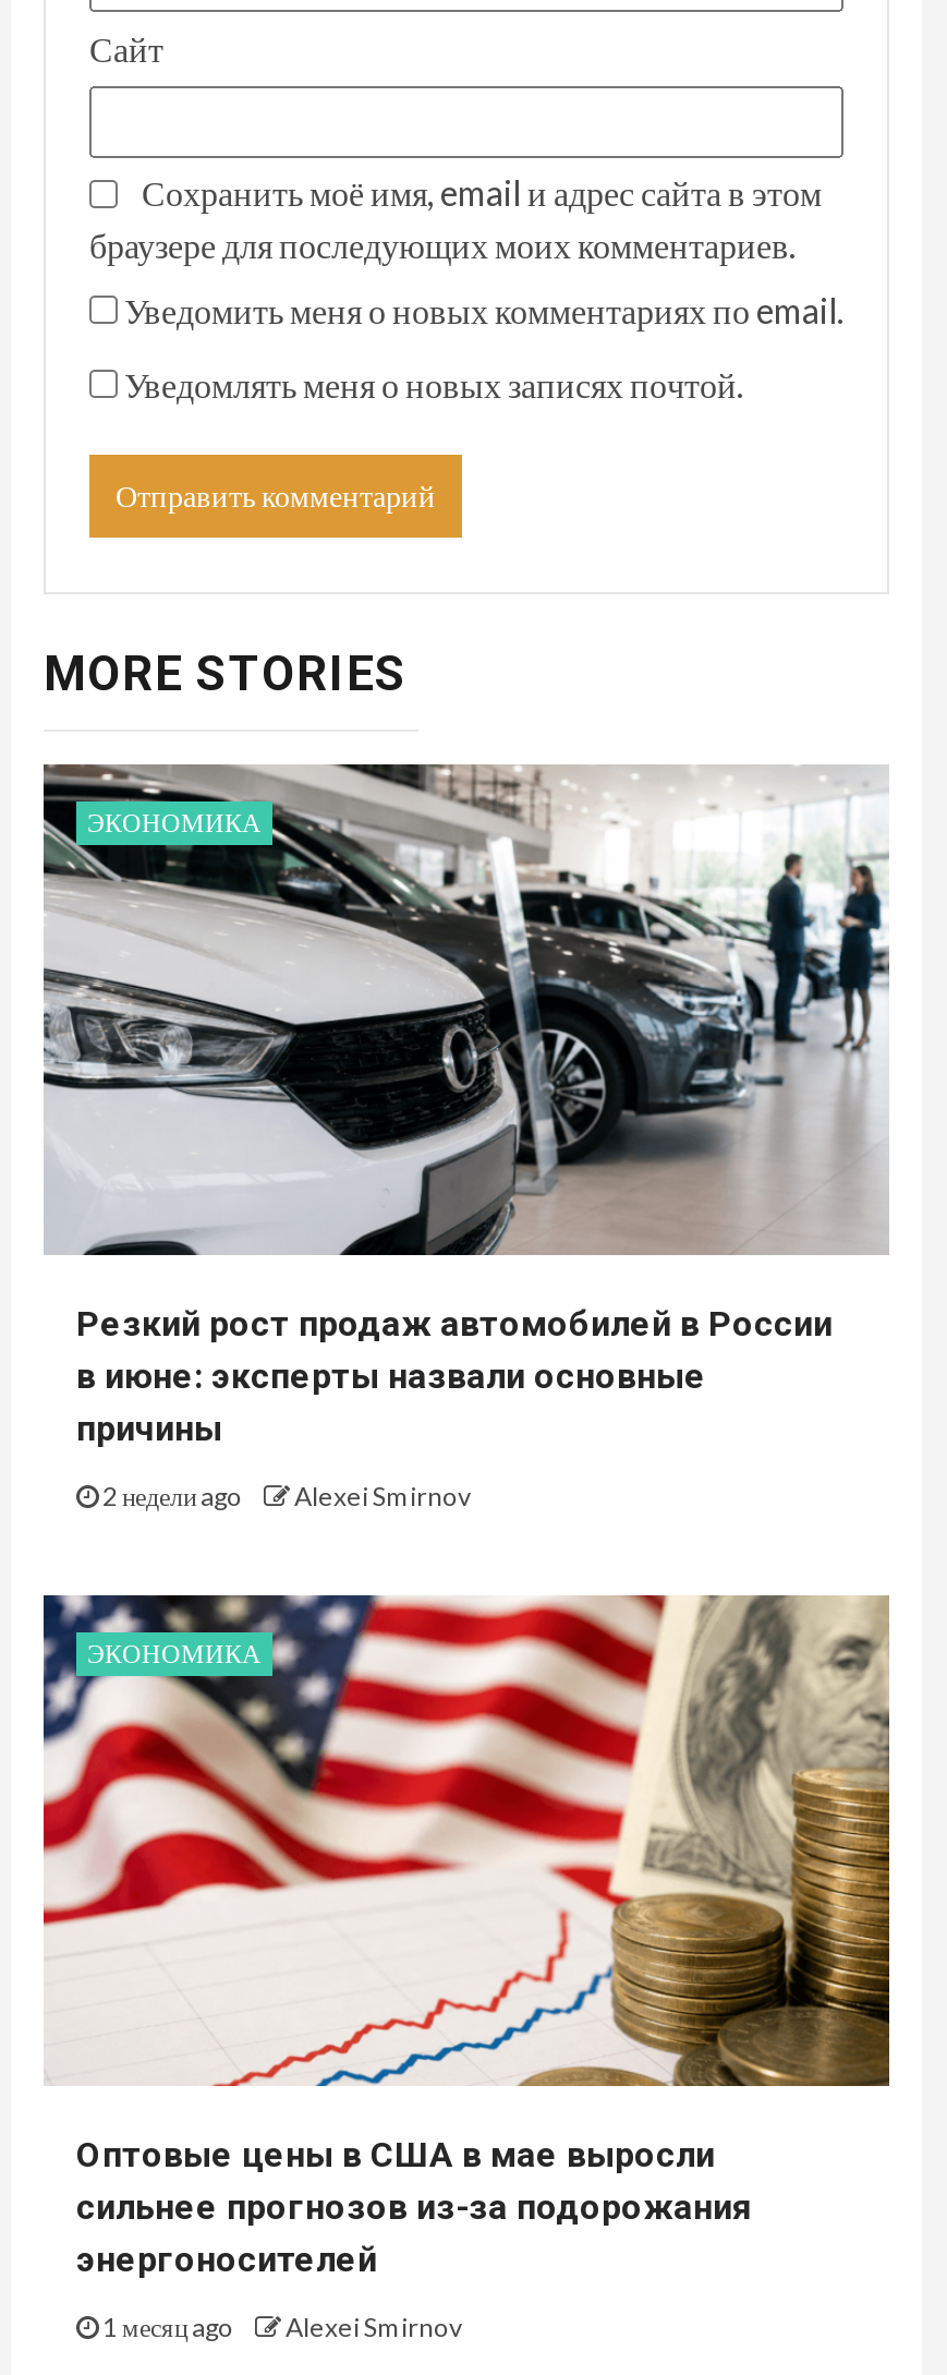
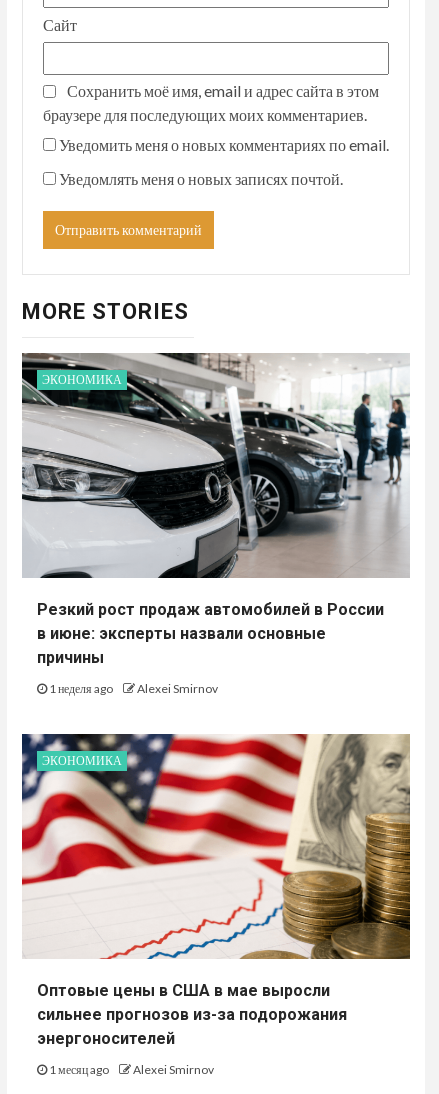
- 2 недели ago Alexei Smirnov
+ 1 неделя ago Alexei Smirnov
